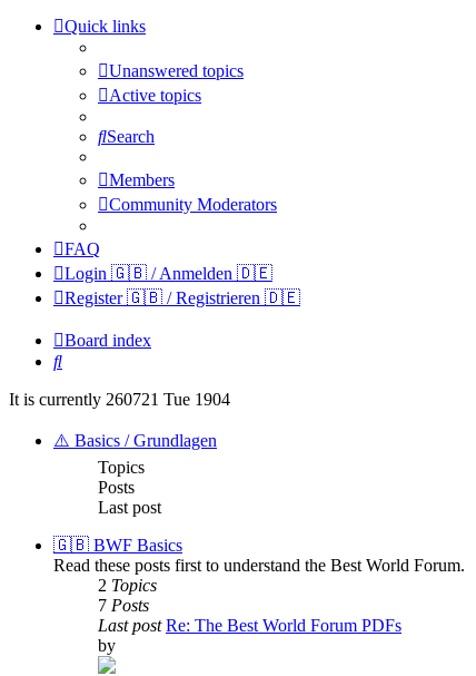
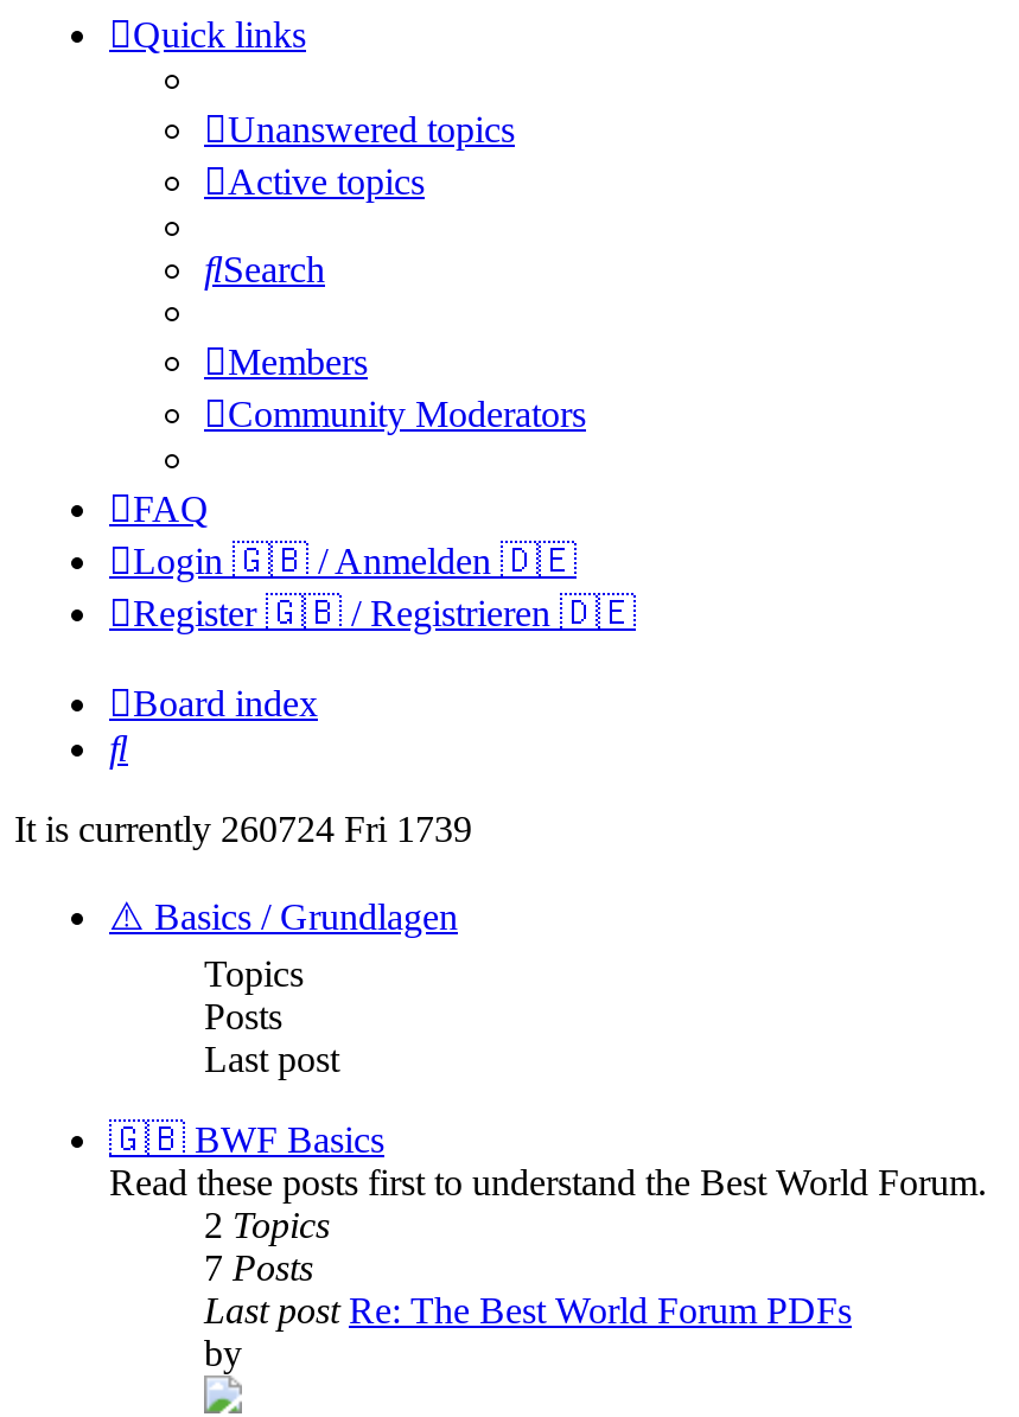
- It is currently 260721 Tue 1904
+ It is currently 260724 Fri 1739
